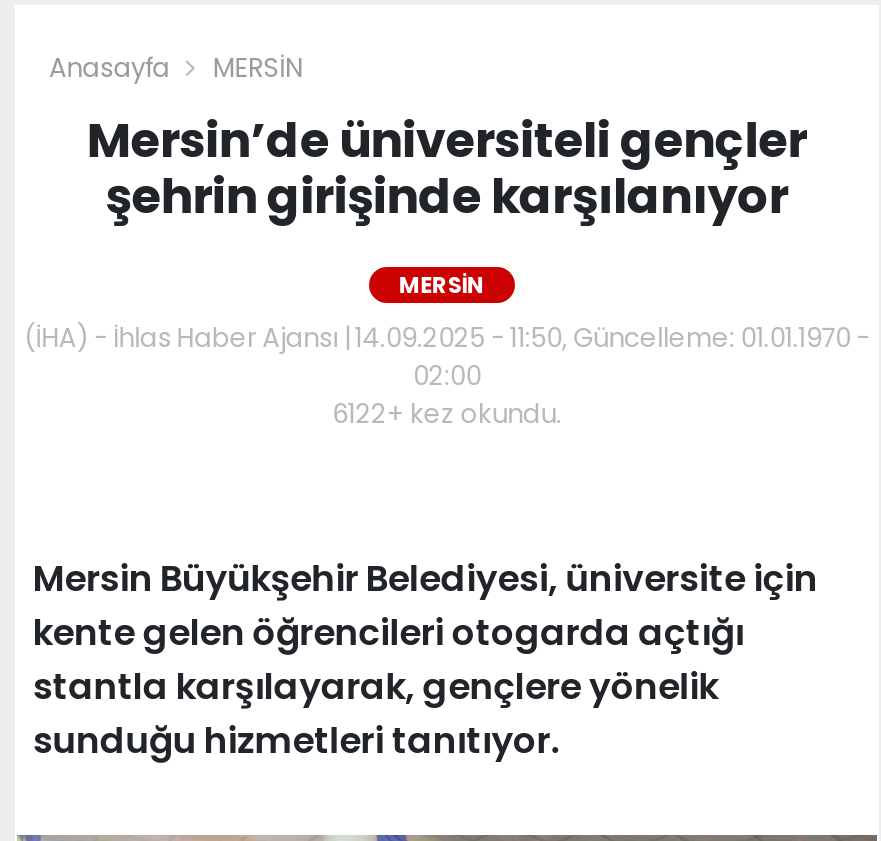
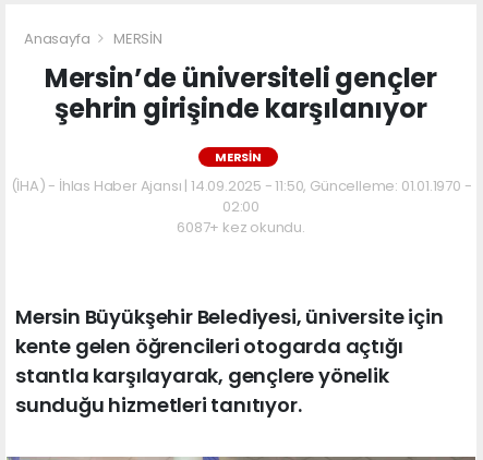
- 6122+ kez okundu.
+ 6087+ kez okundu.
